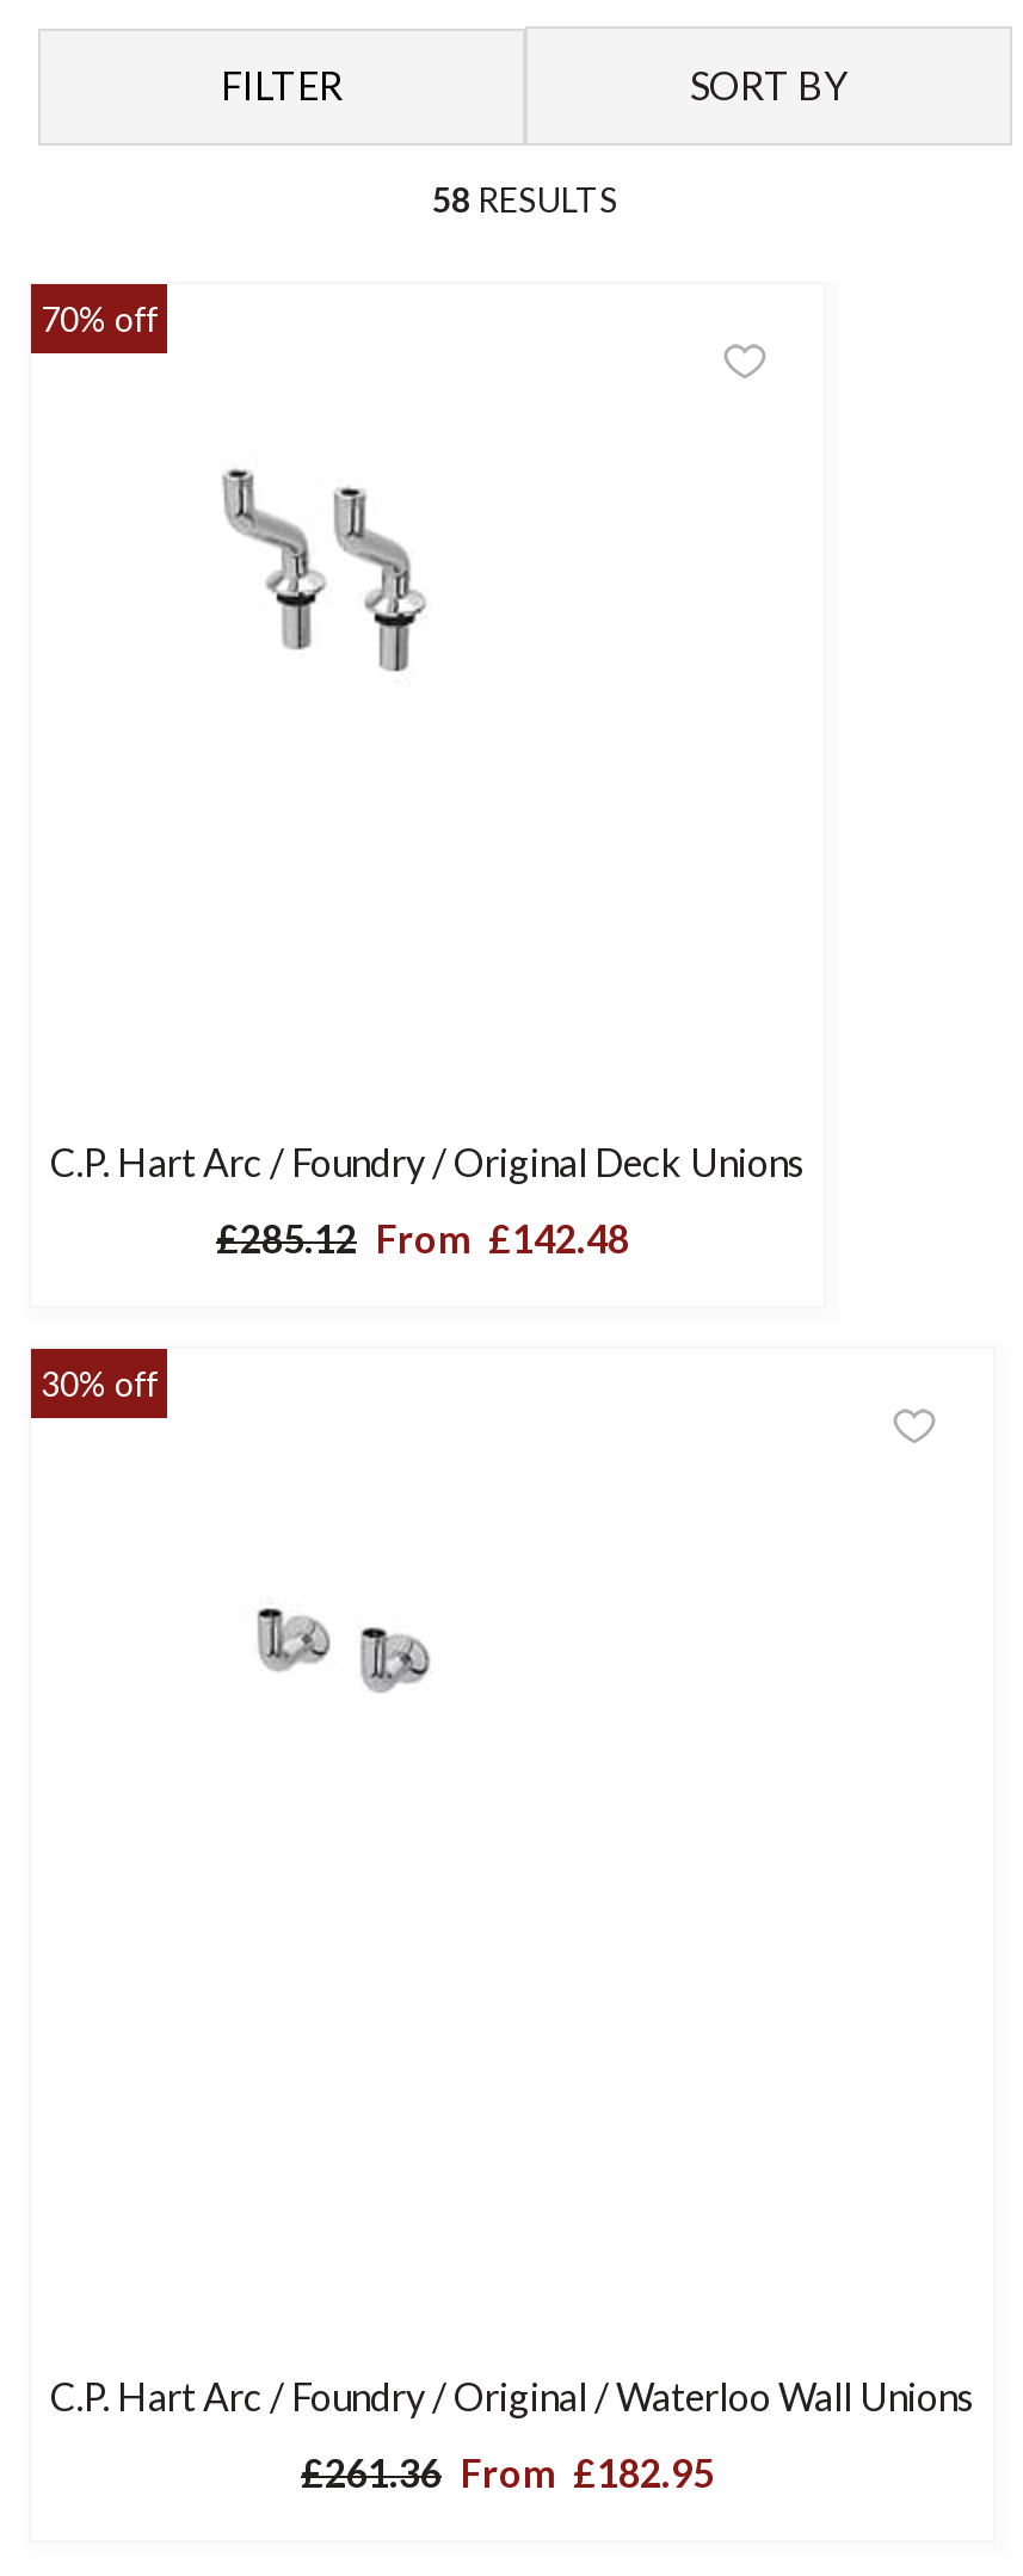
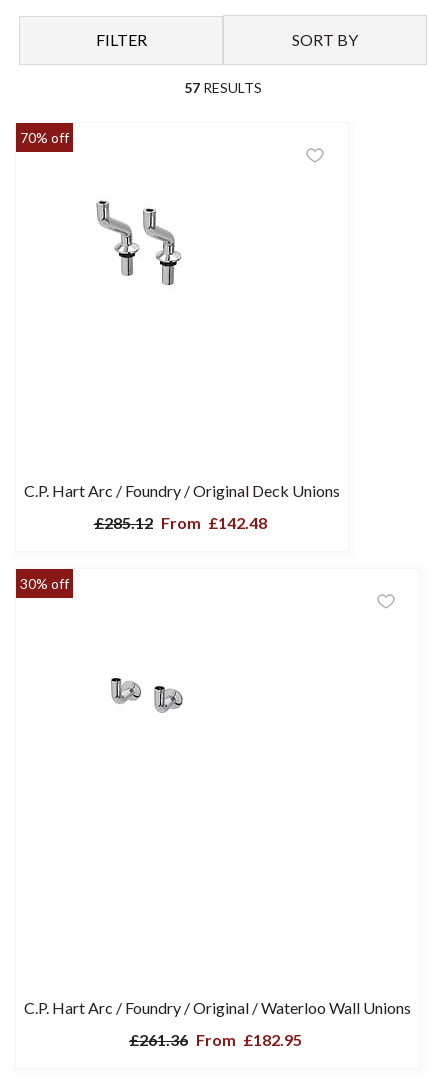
- 58 RESULTS
+ 57 RESULTS
